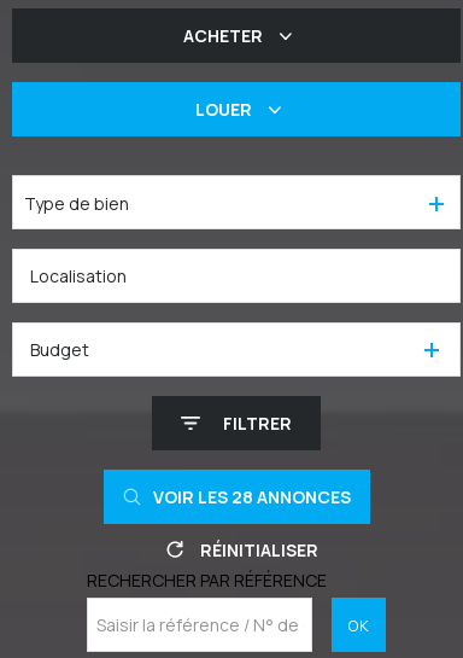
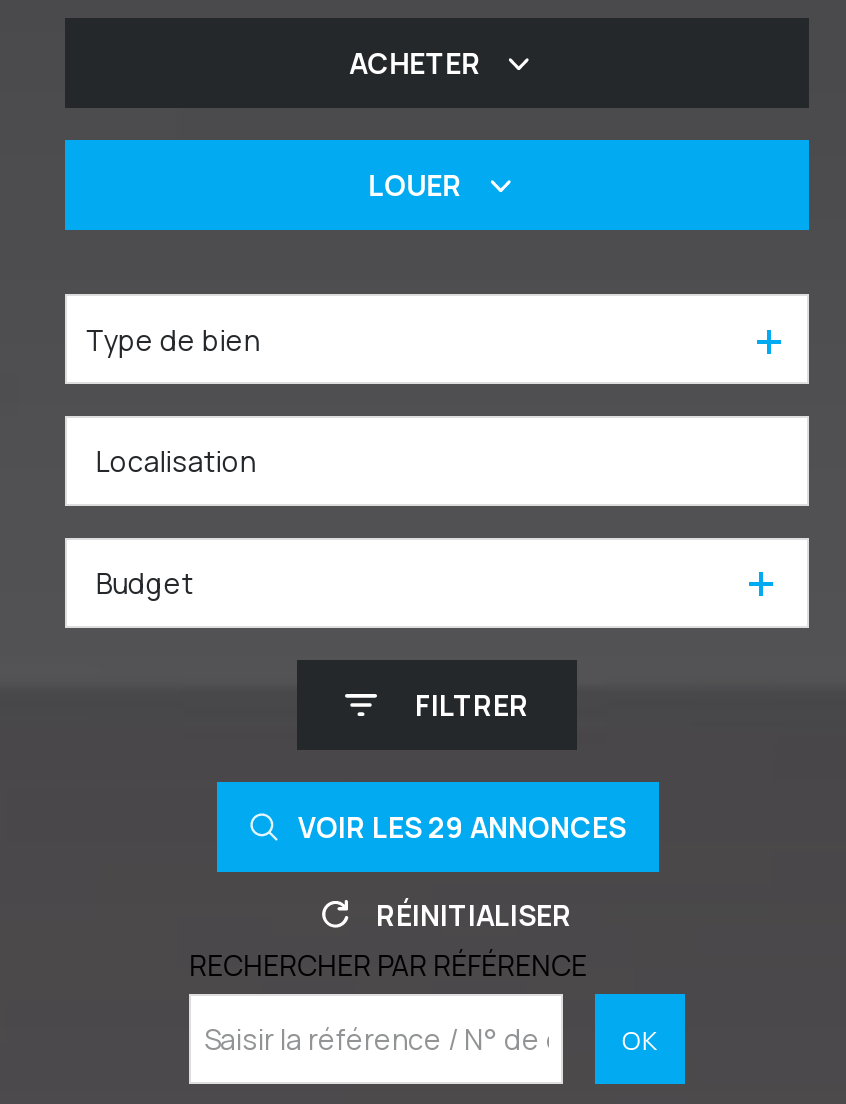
- VOIR LES 28 ANNONCES
+ VOIR LES 29 ANNONCES
